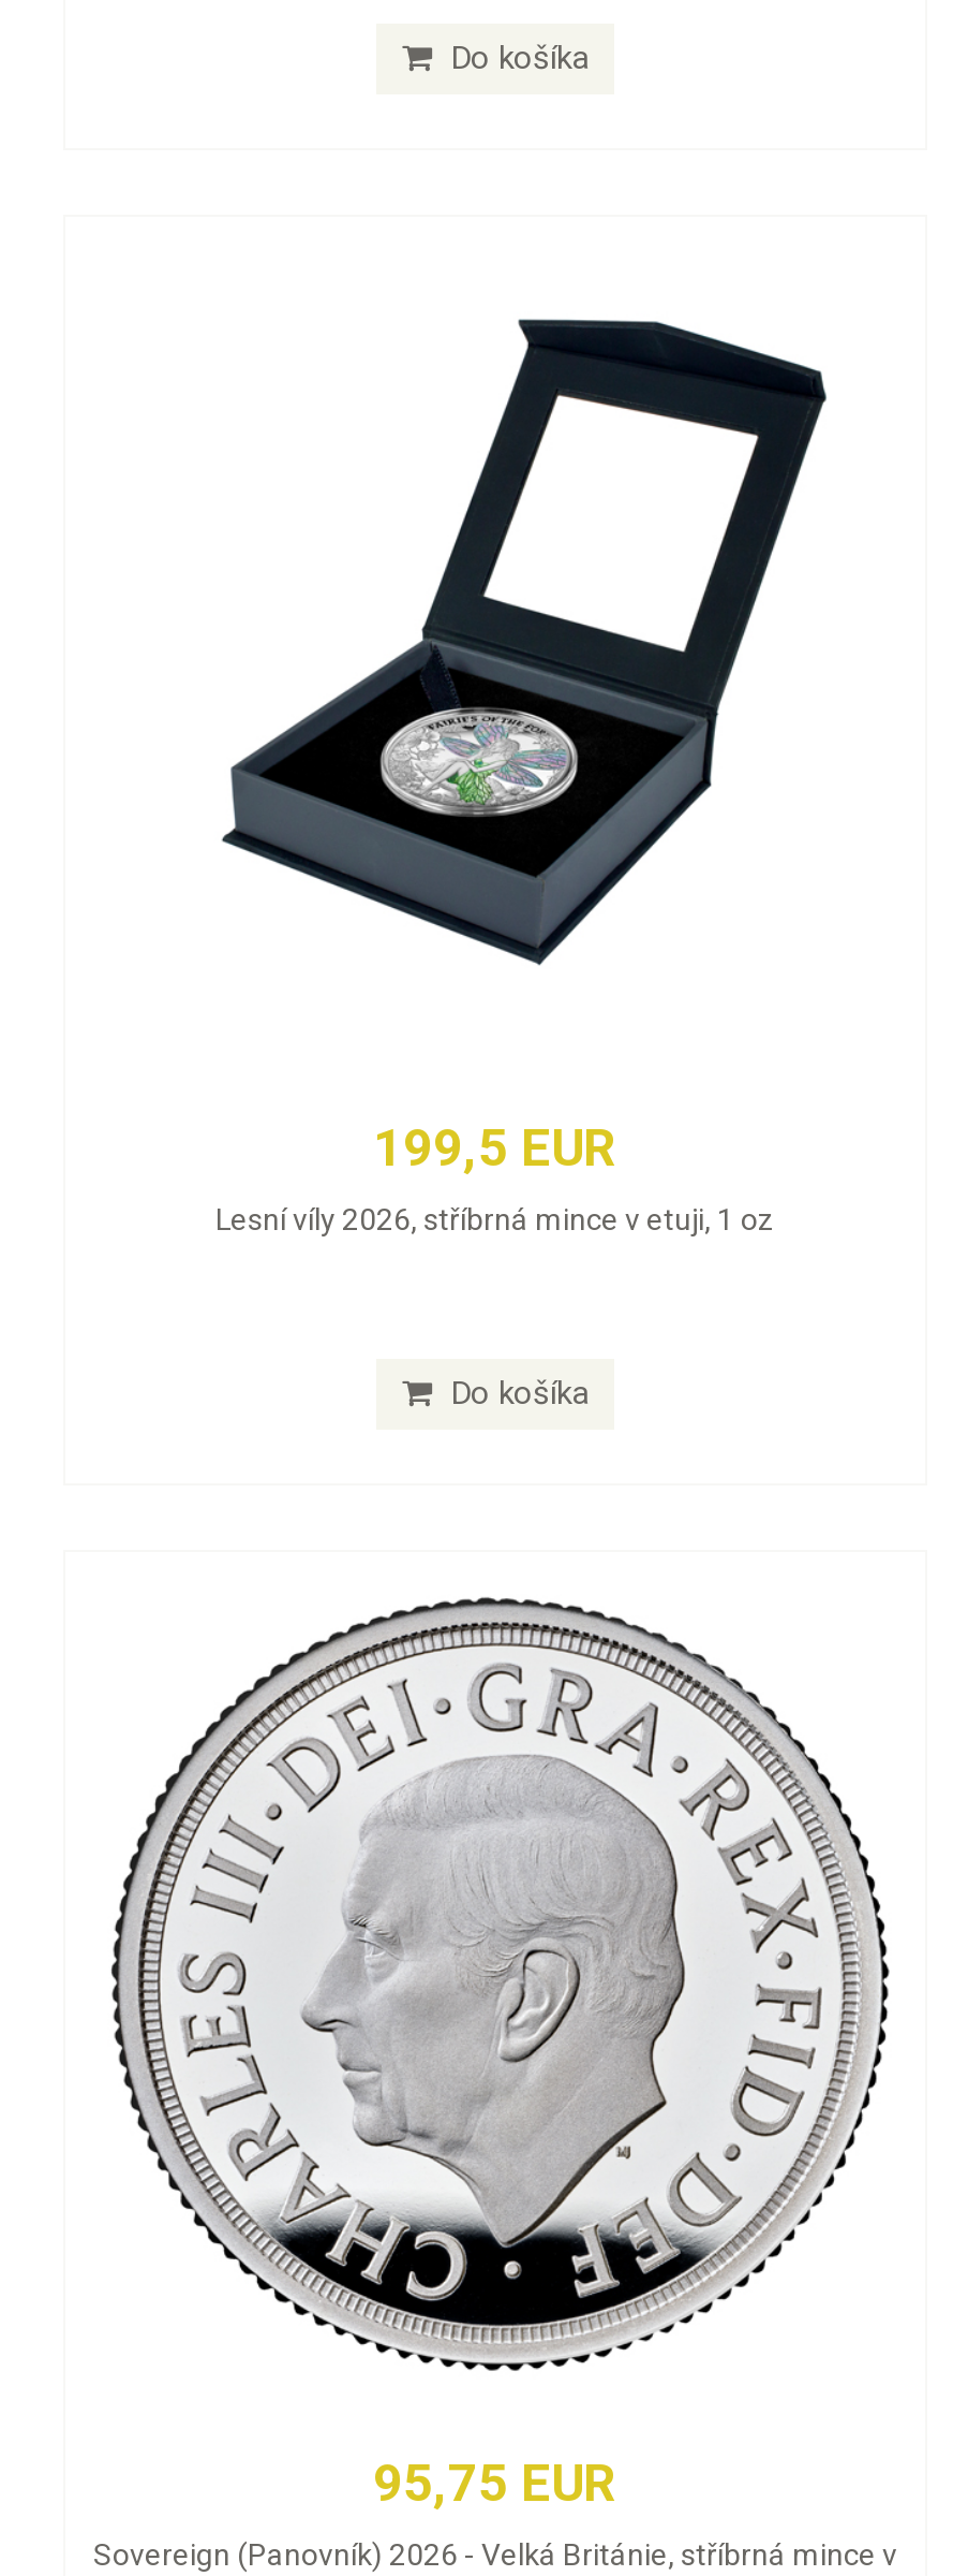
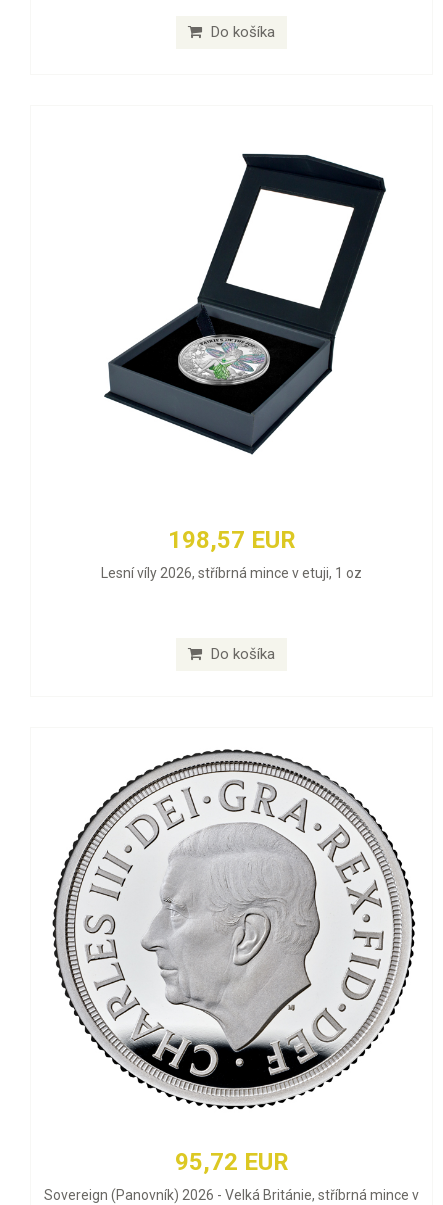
- 199,5 EUR
+ 198,57 EUR

- 95,75 EUR
+ 95,72 EUR
